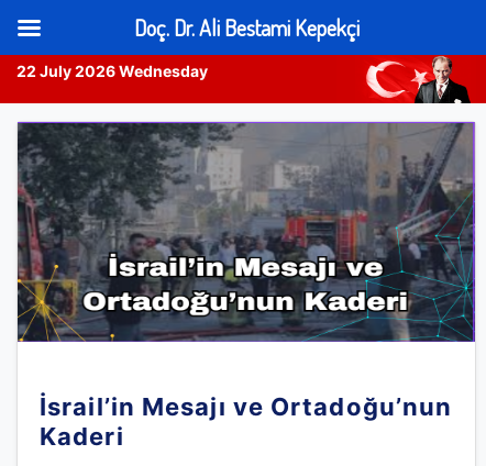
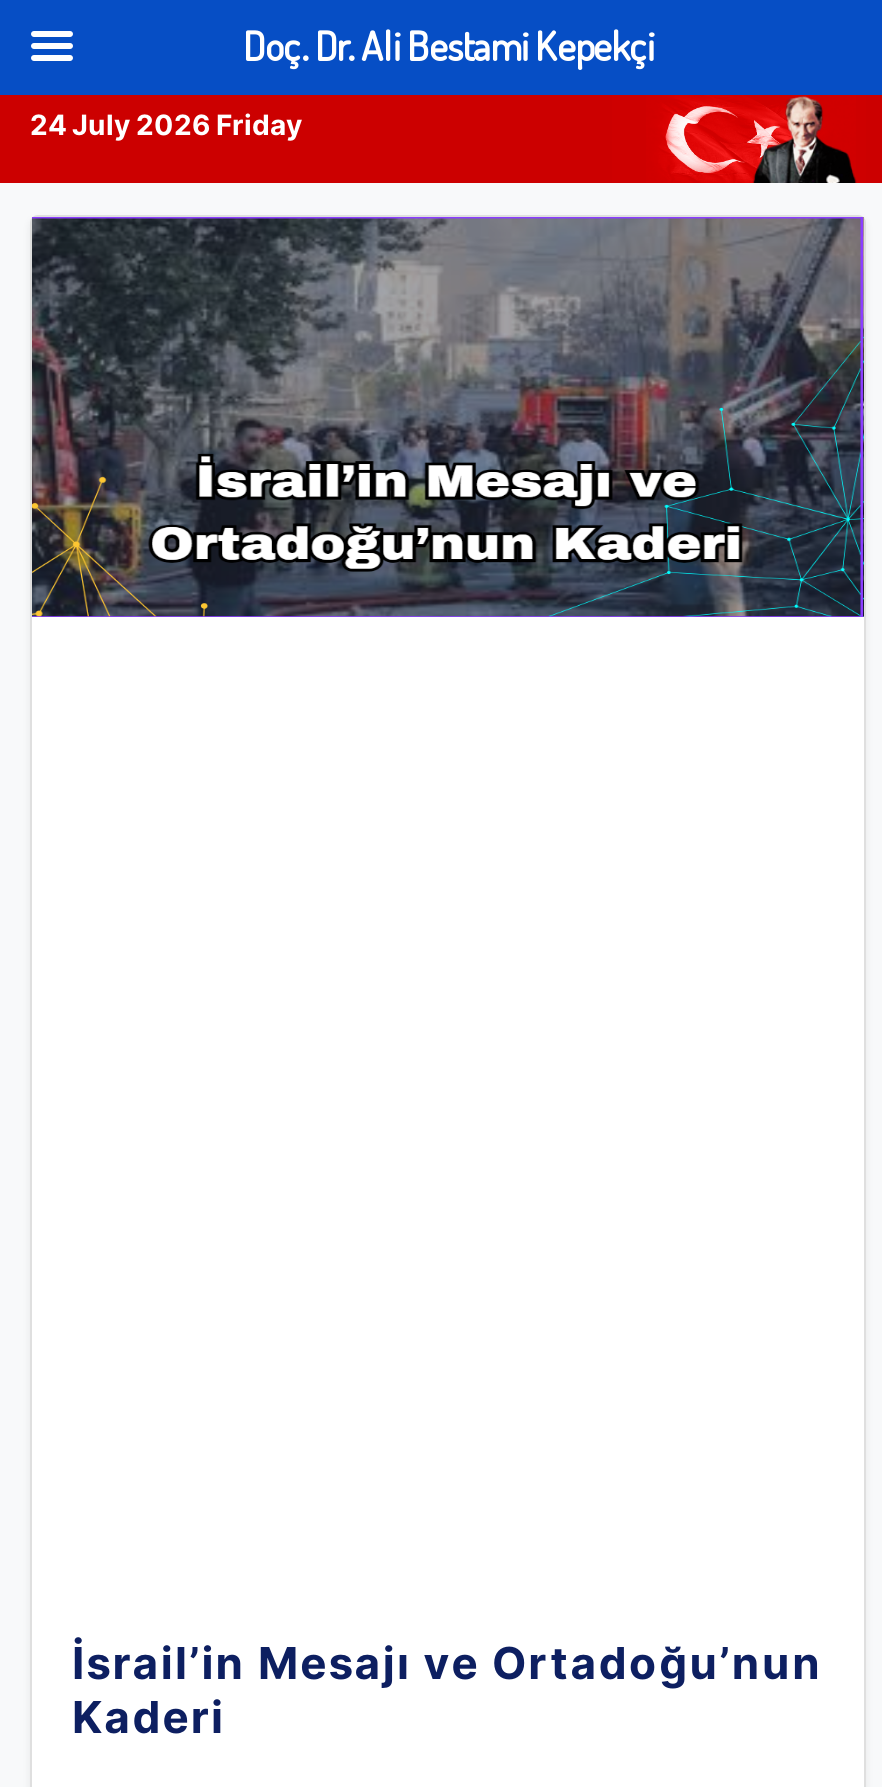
- 22 July 2026 Wednesday
+ 24 July 2026 Friday
